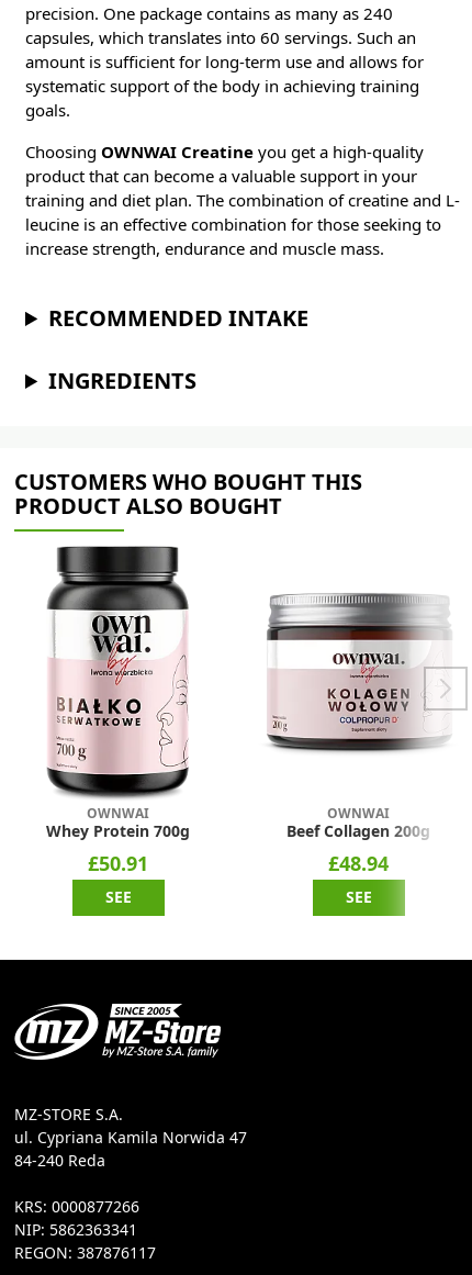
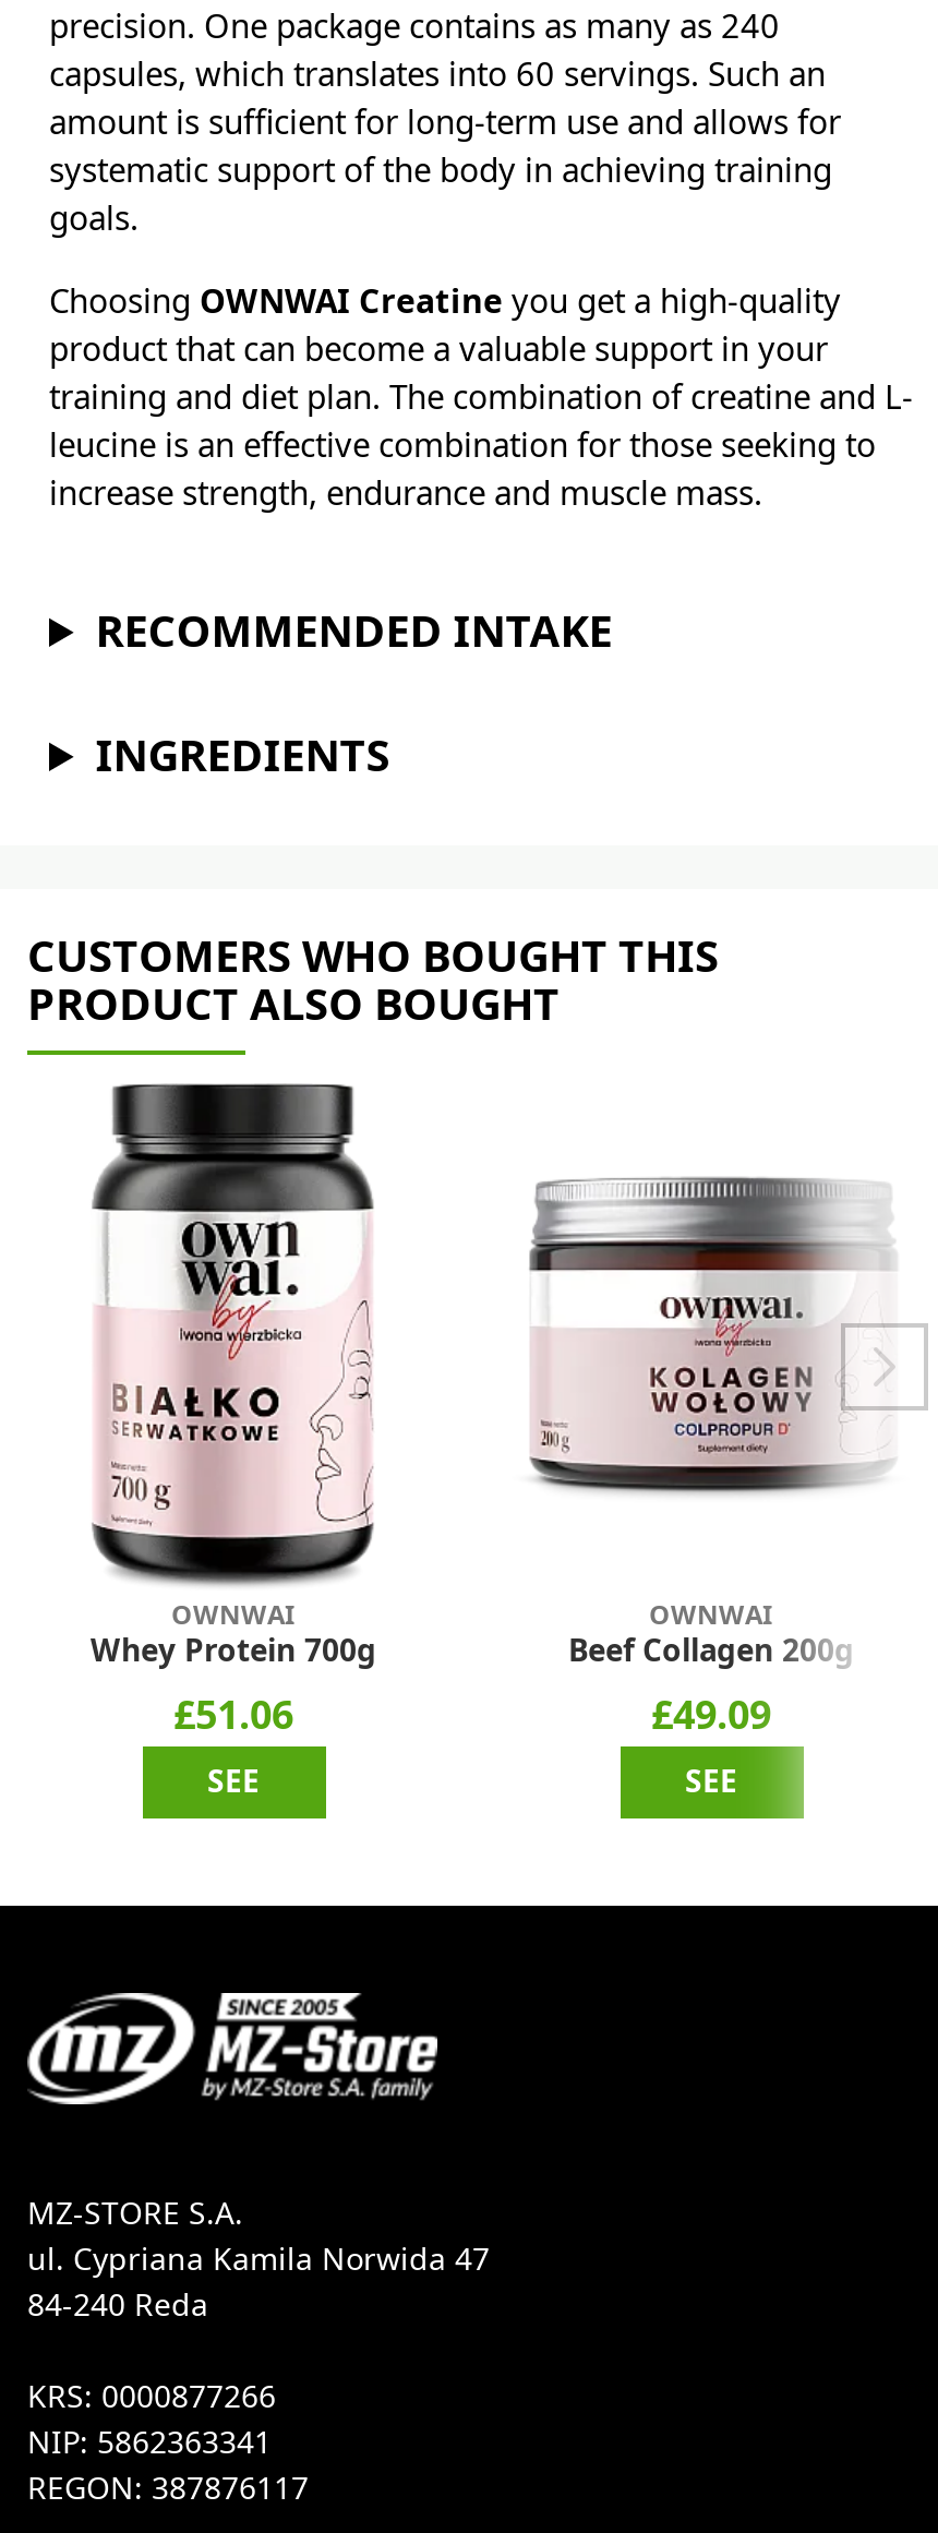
- £50.91
+ £51.06

- £48.94
+ £49.09
